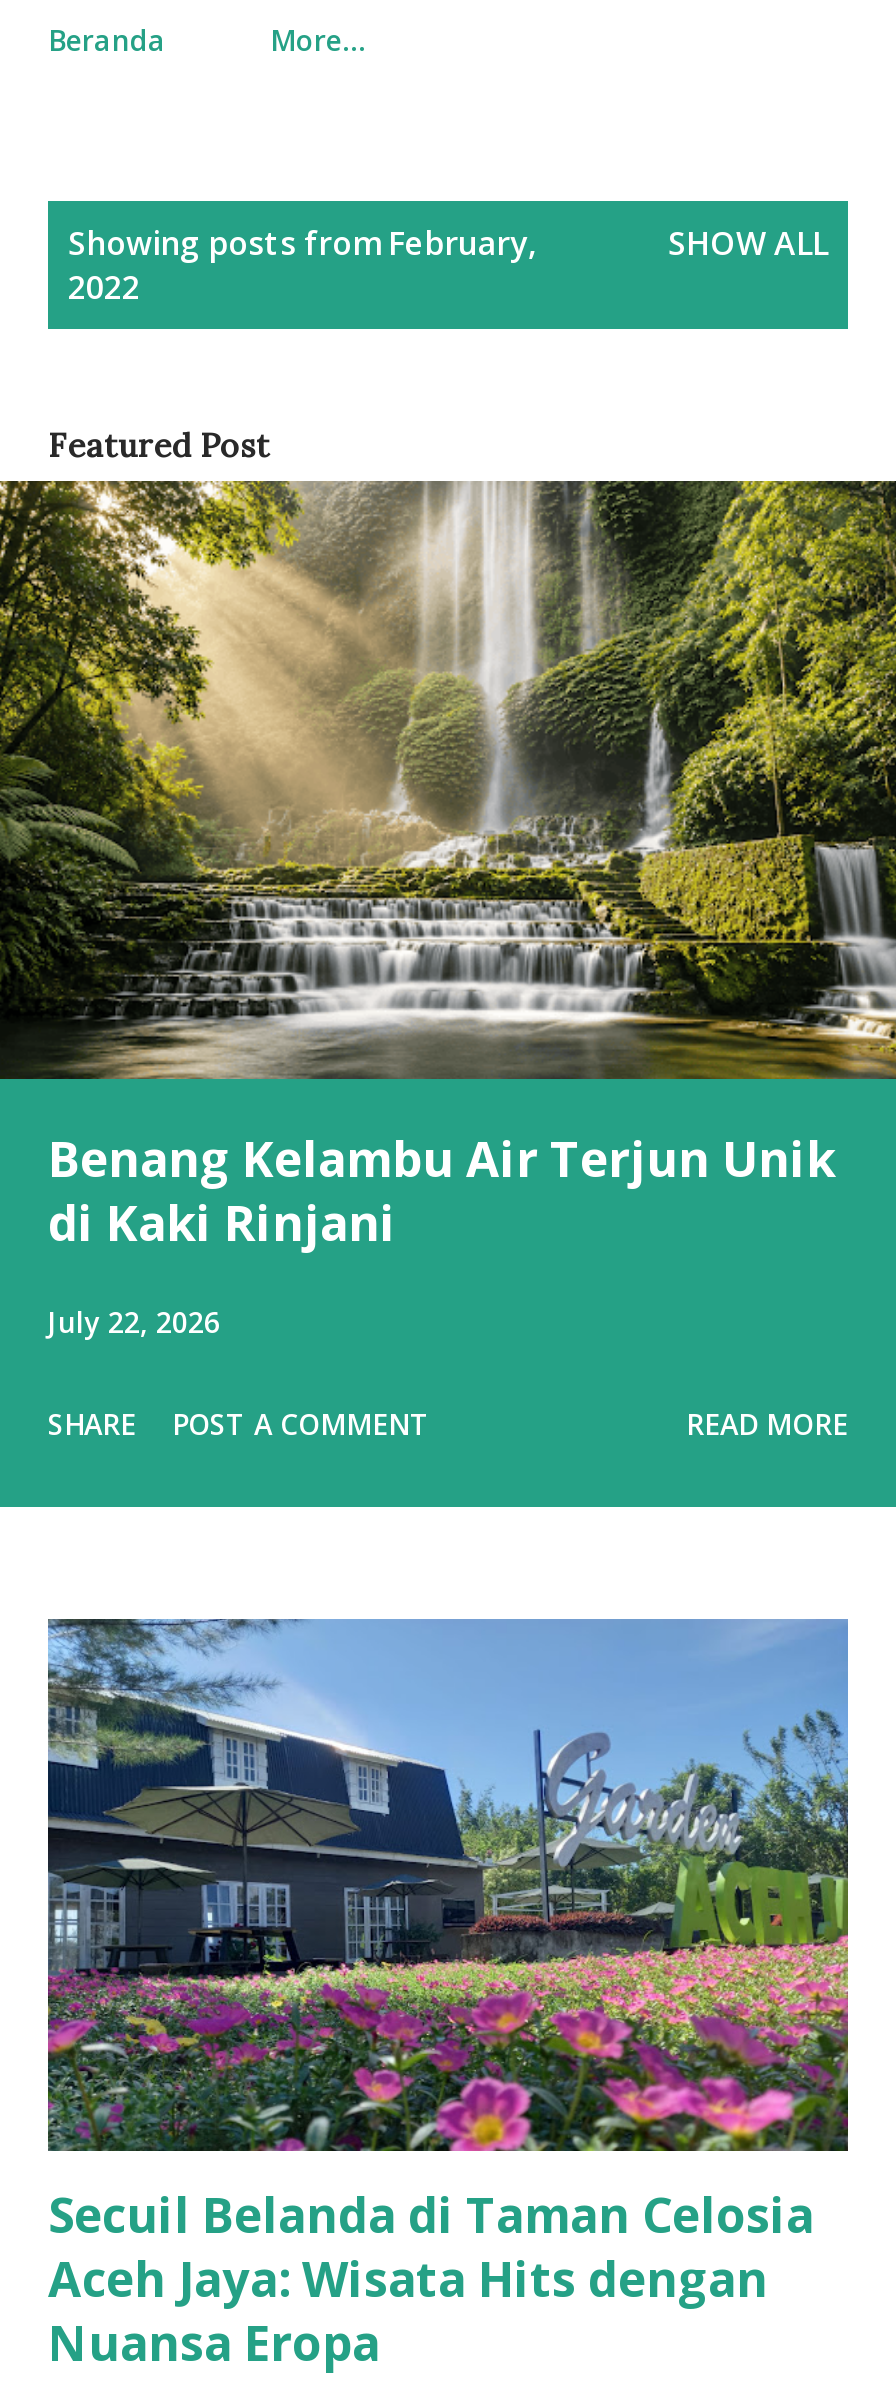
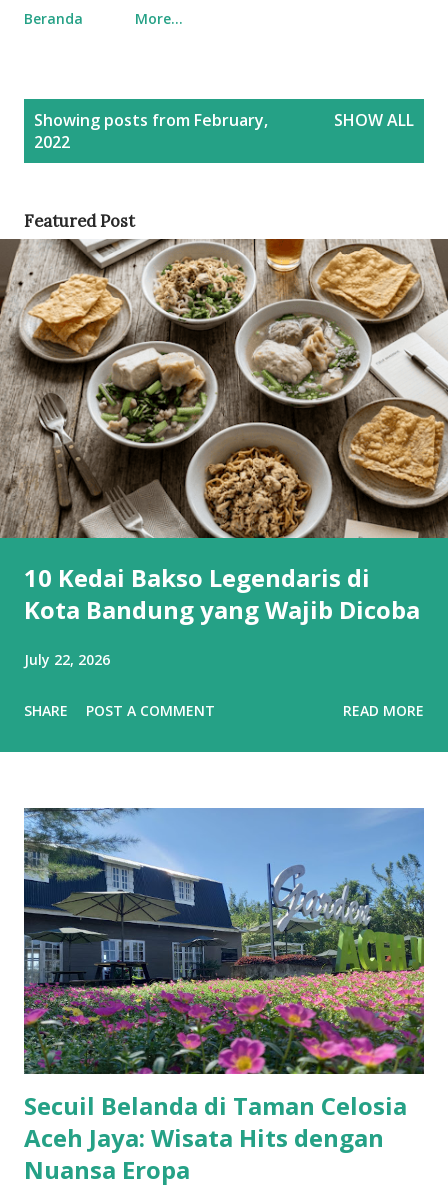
- [image]
- Benang Kelambu Air Terjun Unik
- di Kaki Rinjani
+ [image]
+ 10 Kedai Bakso Legendaris di
+ Kota Bandung yang Wajib Dicoba
